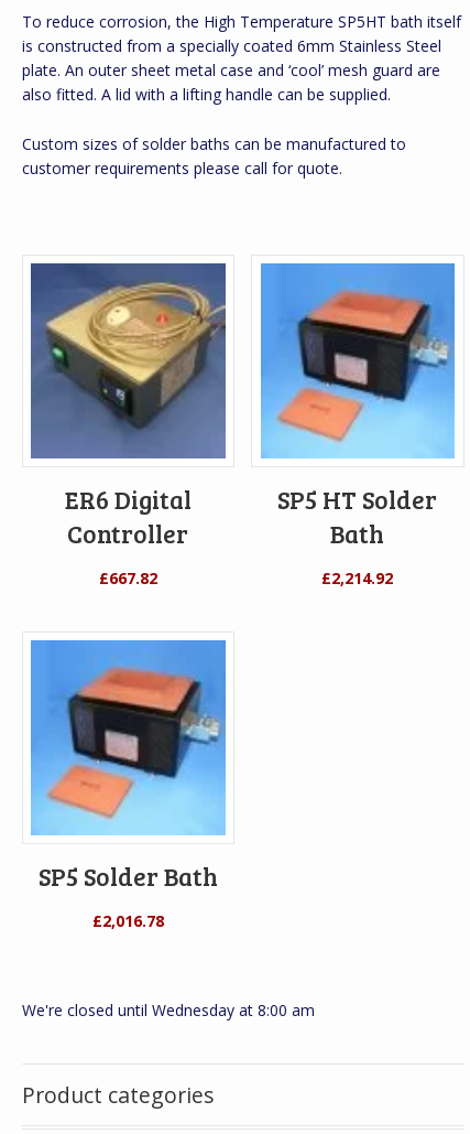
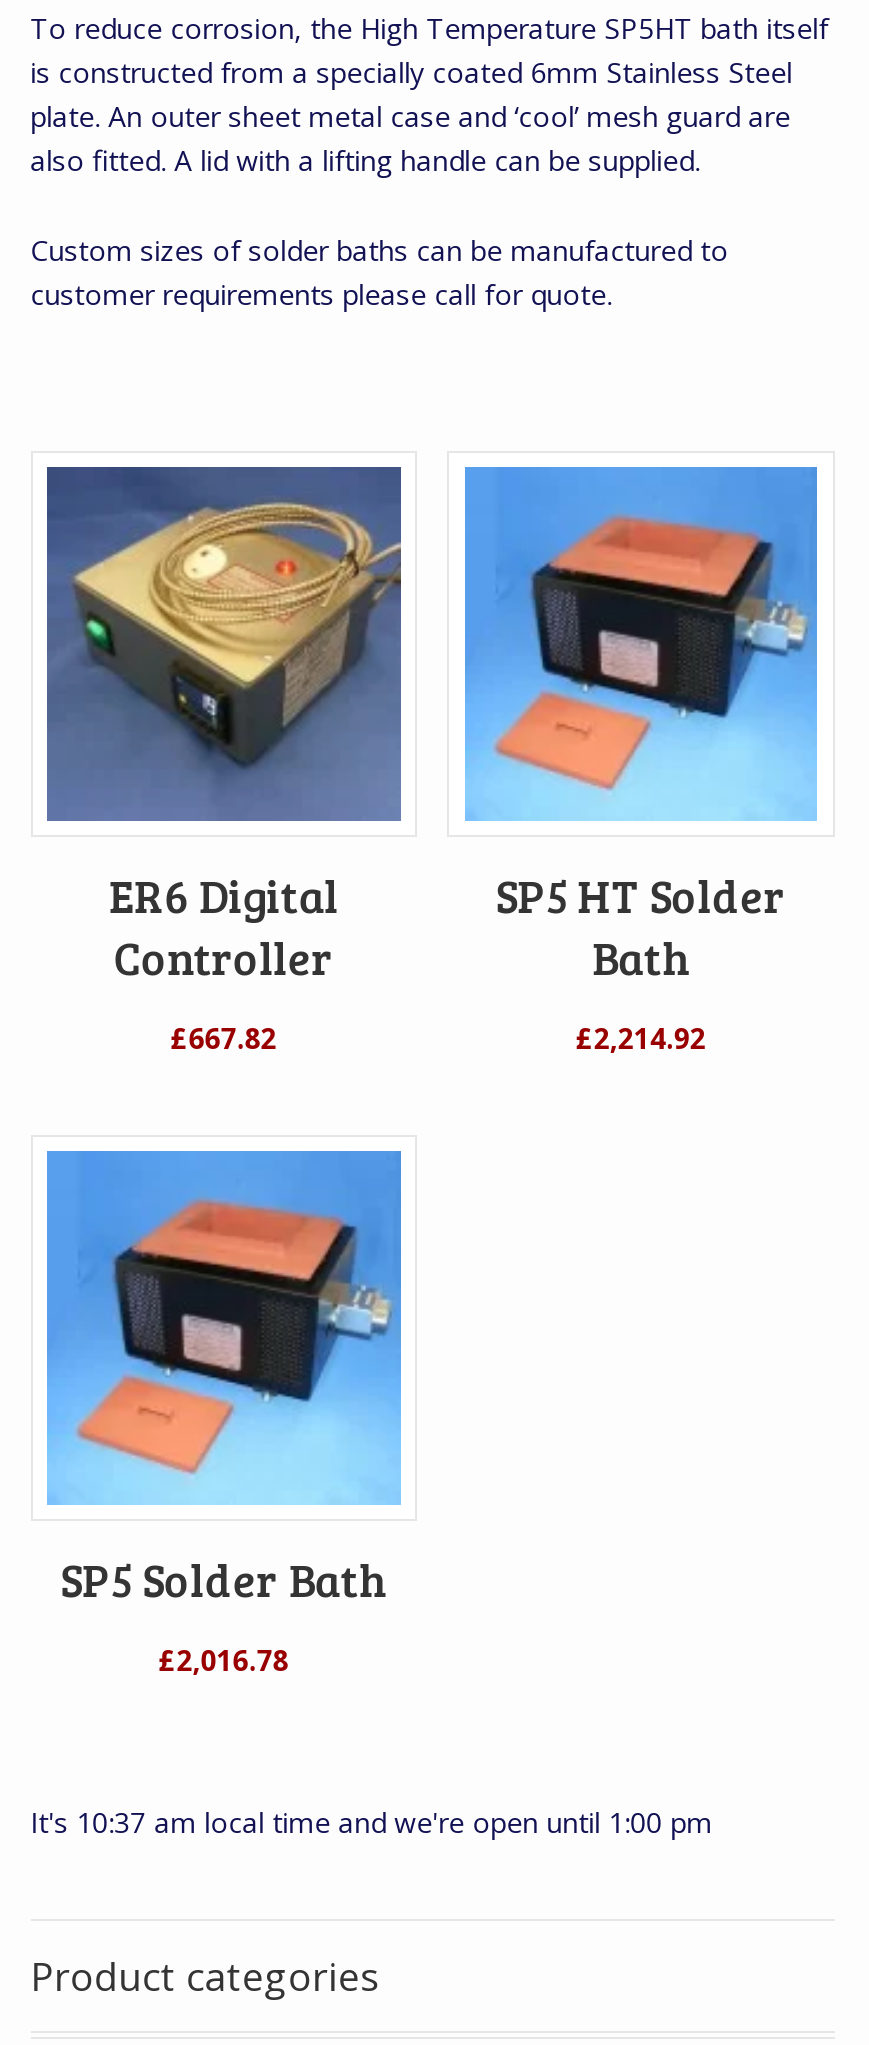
- We're closed until Wednesday at 8:00 am
+ It's 10:37 am local time and we're open until 1:00 pm
